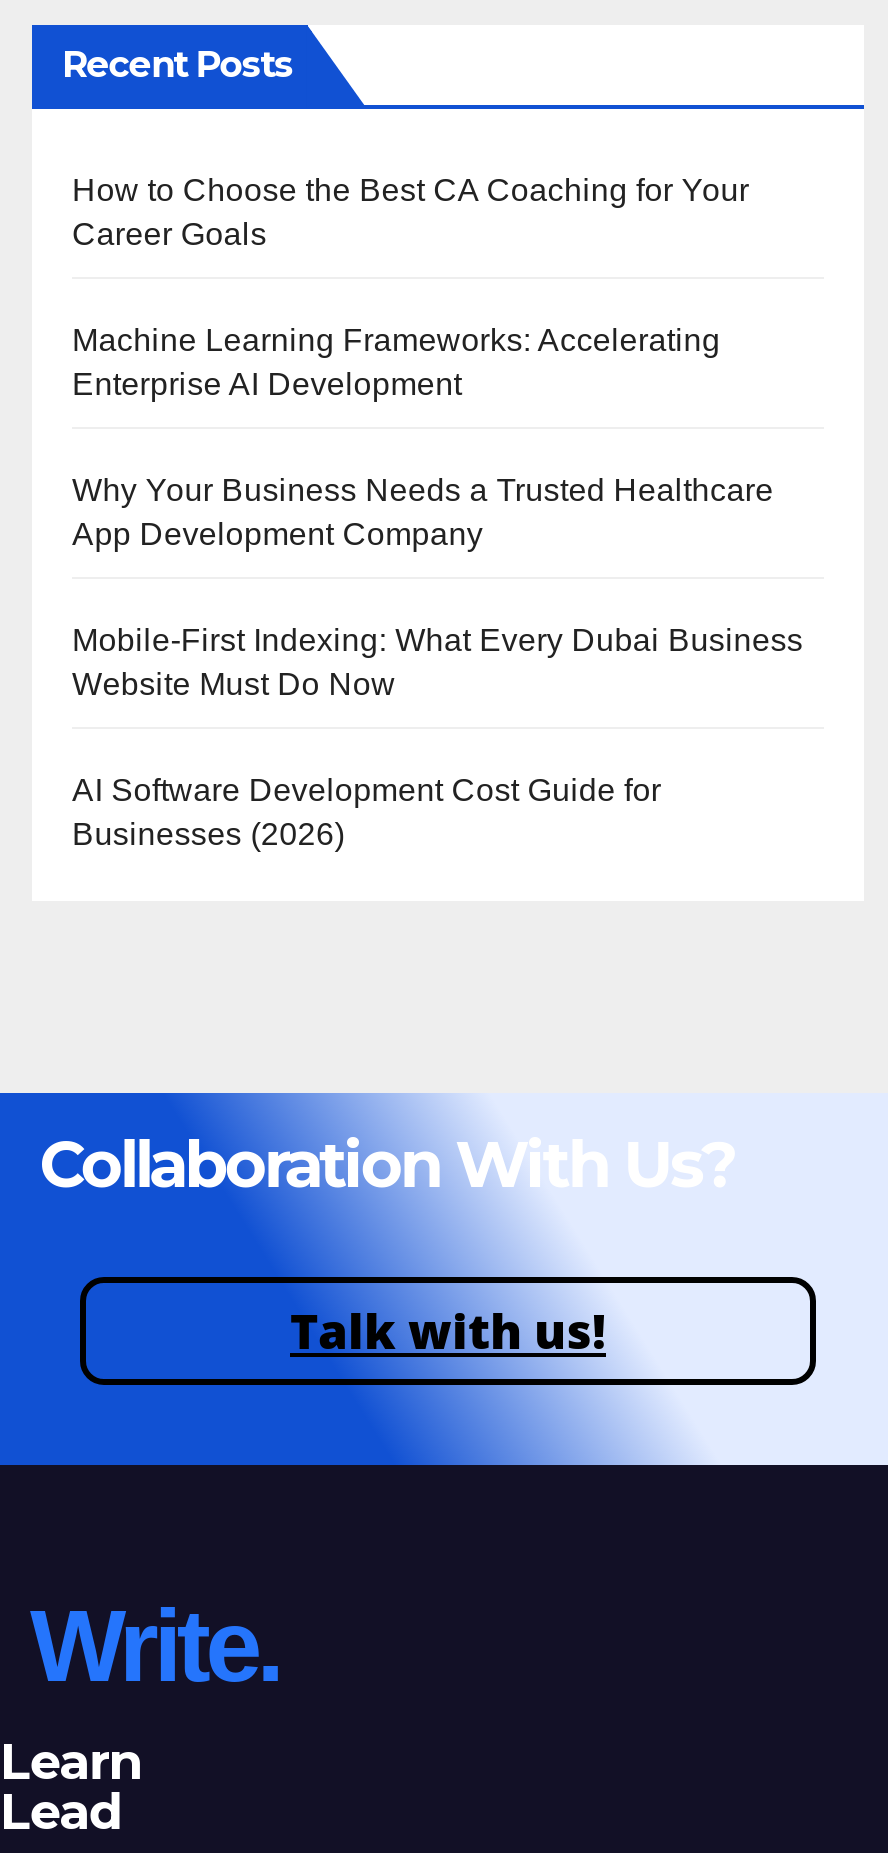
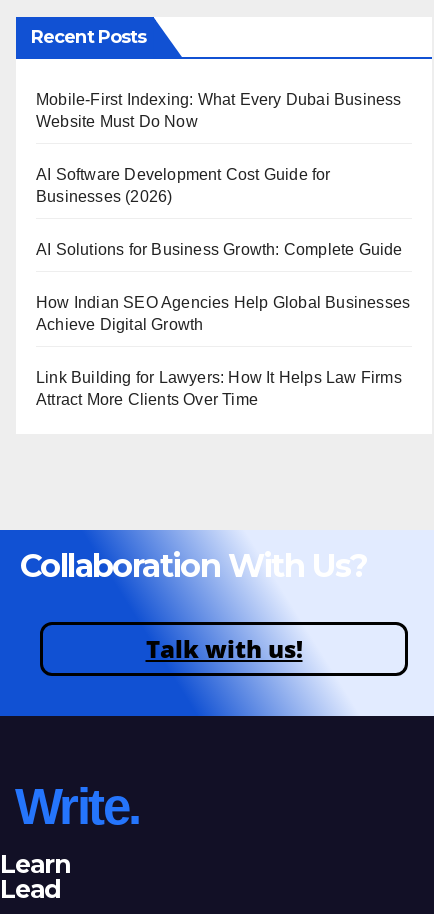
- How to Choose the Best CA Coaching for Your
- Career Goals
- Machine Learning Frameworks: Accelerating
- Enterprise AI Development
- Why Your Business Needs a Trusted Healthcare
- App Development Company

moved up: Mobile-First Indexing: What Every Dubai Business | Website Must Do Now | AI Software Development Cost Guide for | Businesses (2026)

+ AI Solutions for Business Growth: Complete Guide
+ How Indian SEO Agencies Help Global Businesses
+ Achieve Digital Growth
+ Link Building for Lawyers: How It Helps Law Firms
+ Attract More Clients Over Time
